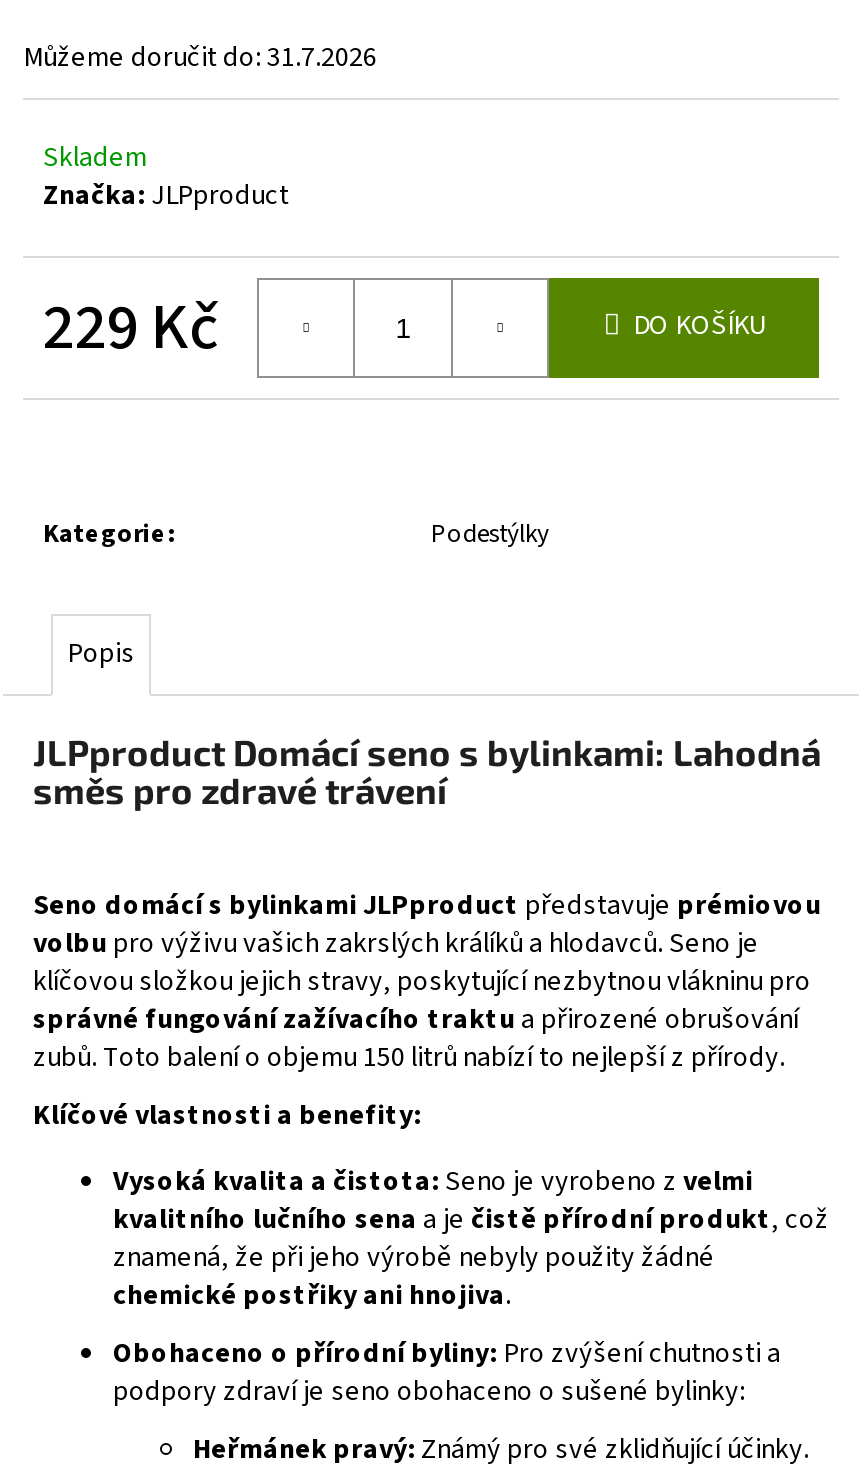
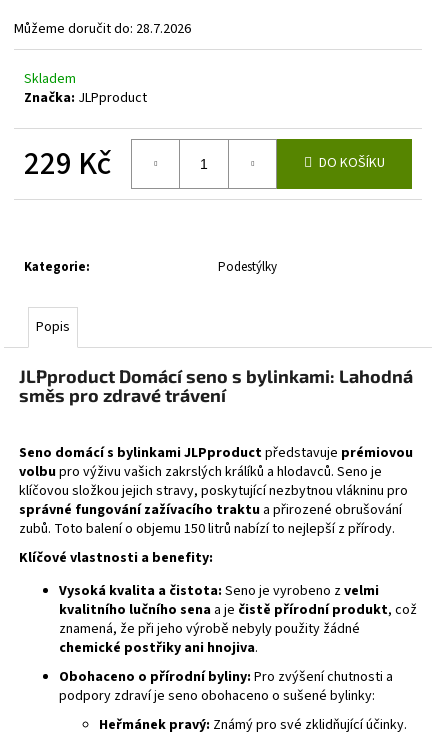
- Můžeme doručit do: 31.7.2026
+ Můžeme doručit do: 28.7.2026
